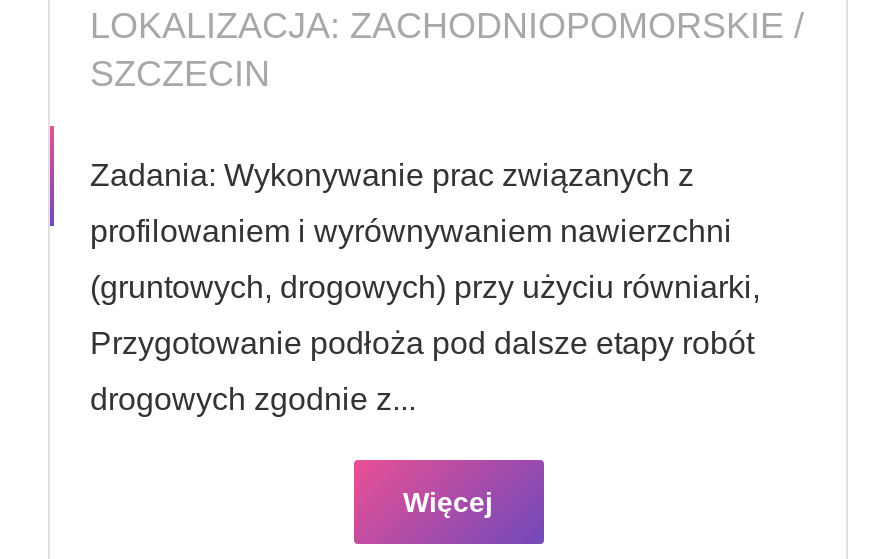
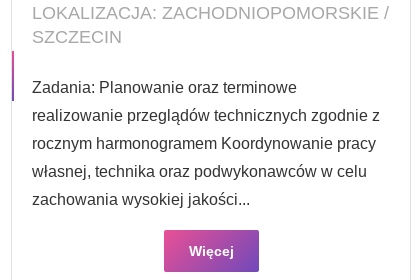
- Zadania: Wykonywanie prac związanych z
+ Zadania: Planowanie oraz terminowe

- profilowaniem i wyrównywaniem nawierzchni
+ realizowanie przeglądów technicznych zgodnie z

- (gruntowych, drogowych) przy użyciu równiarki,
+ rocznym harmonogramem Koordynowanie pracy

- Przygotowanie podłoża pod dalsze etapy robót
+ własnej, technika oraz podwykonawców w celu

- drogowych zgodnie z...
+ zachowania wysokiej jakości...
